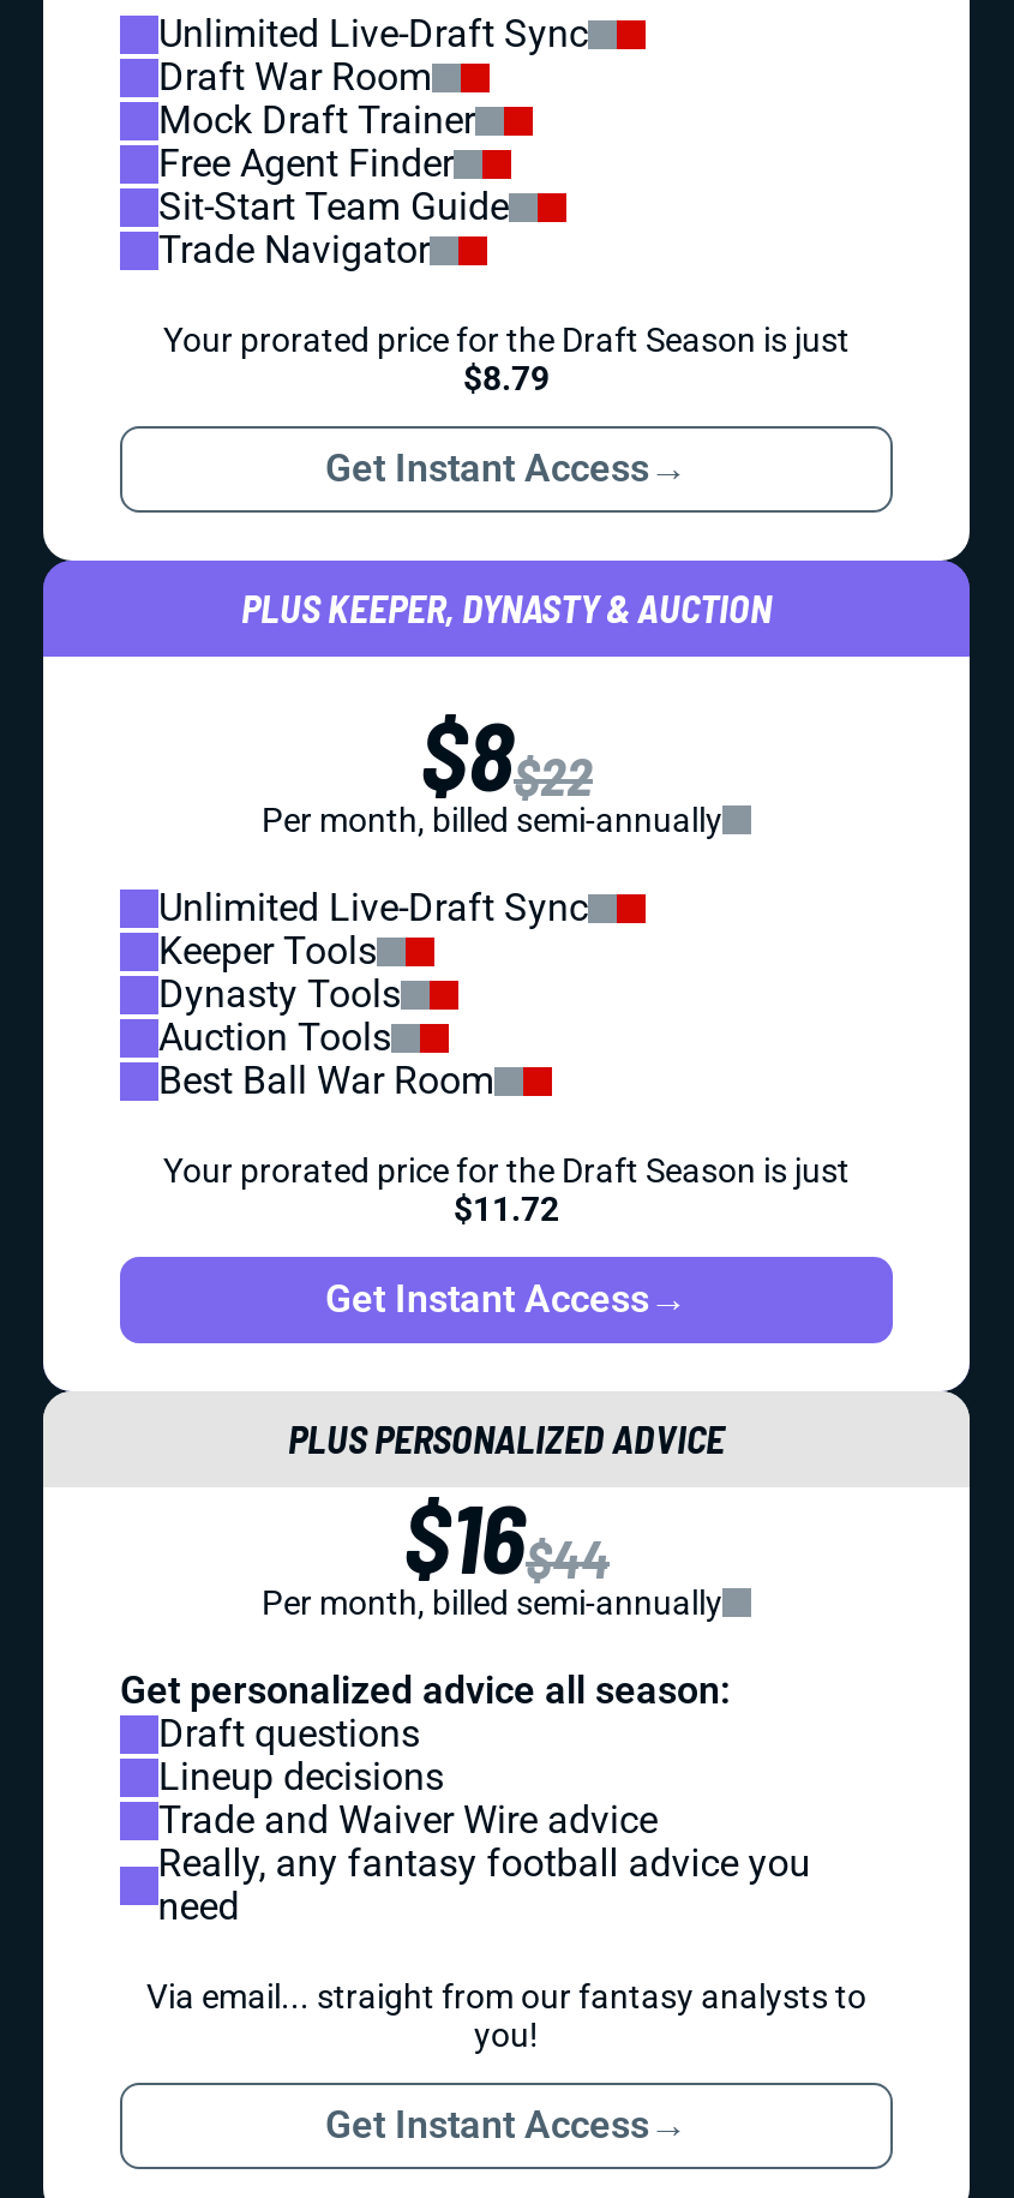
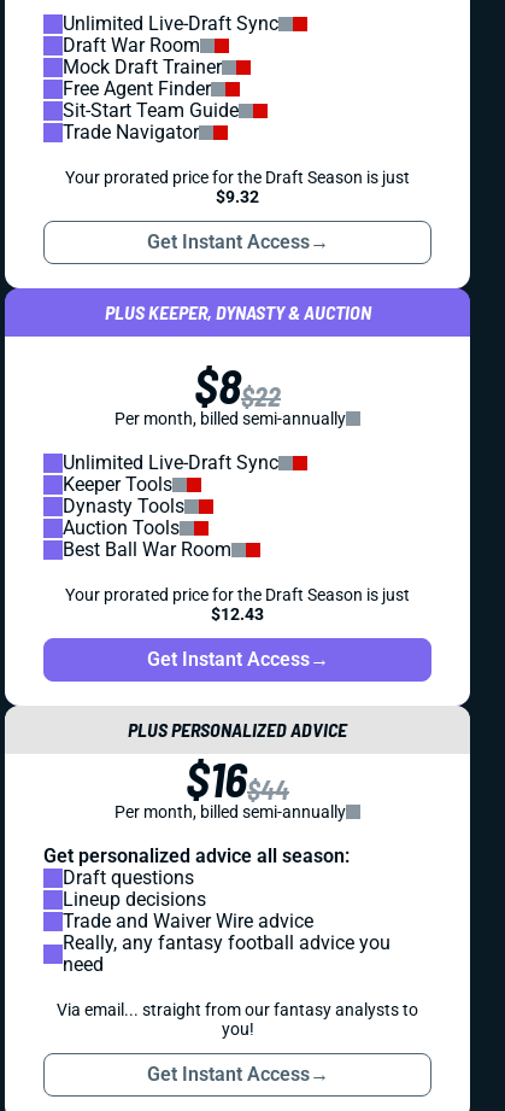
- $8.79
+ $9.32

- $11.72
+ $12.43
